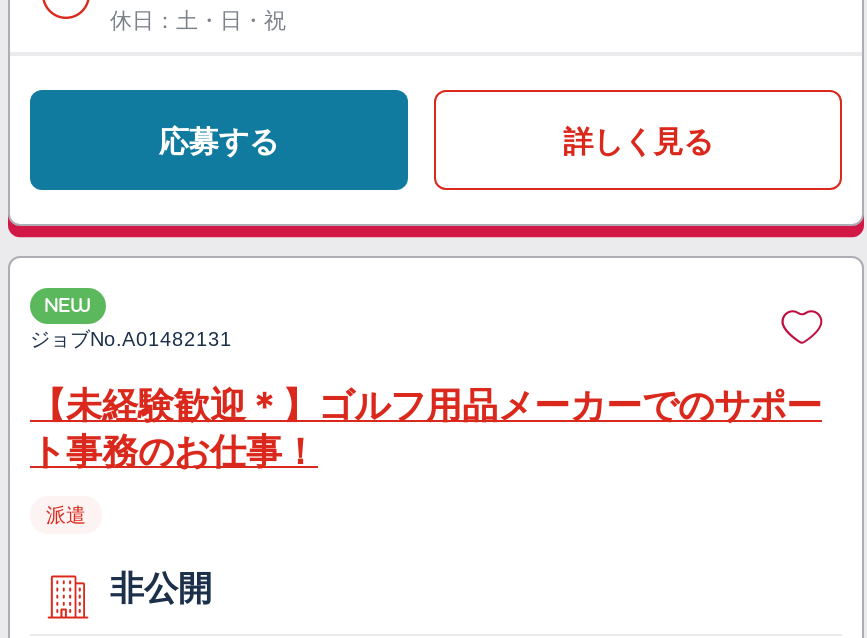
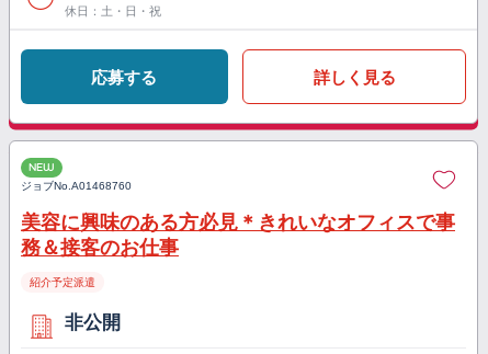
- ジョブNo. A01482131
+ ジョブNo. A01468760

- 【未経験歓迎＊】ゴルフ用品メーカーでのサポー
- ト事務のお仕事！
+ 美容に興味のある方必見＊きれいなオフィスで事
+ 務＆接客のお仕事

- 派遣
+ 紹介予定派遣
